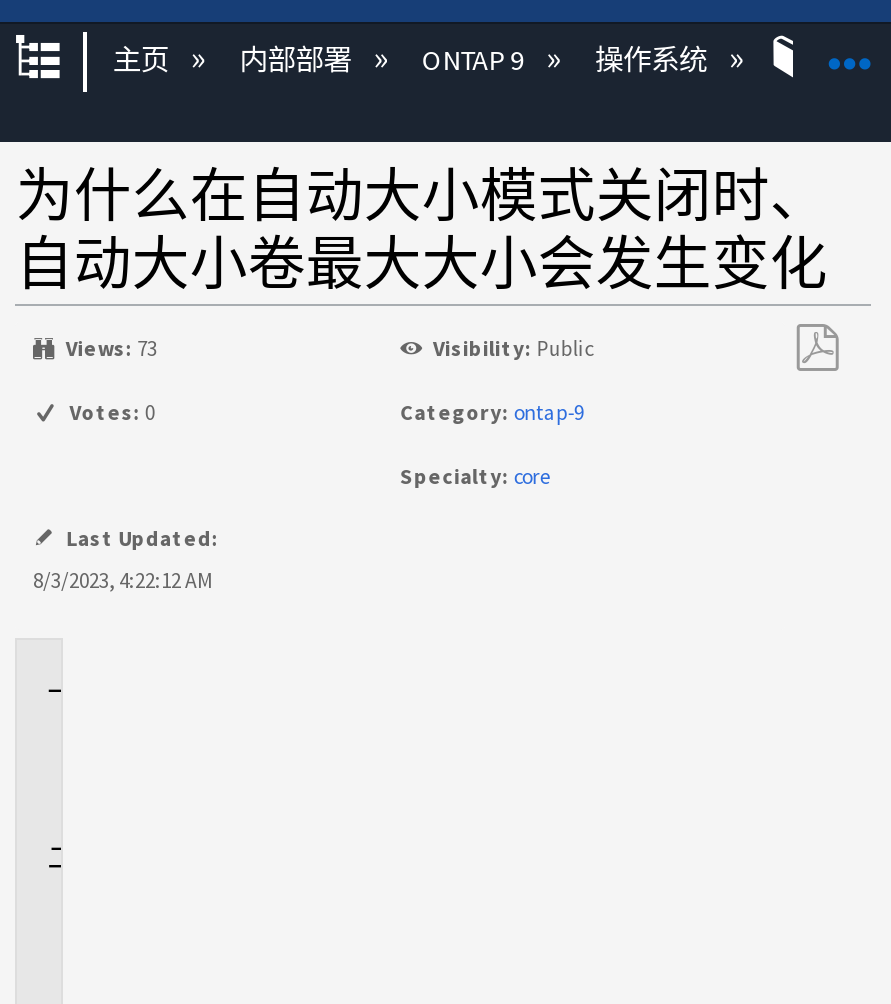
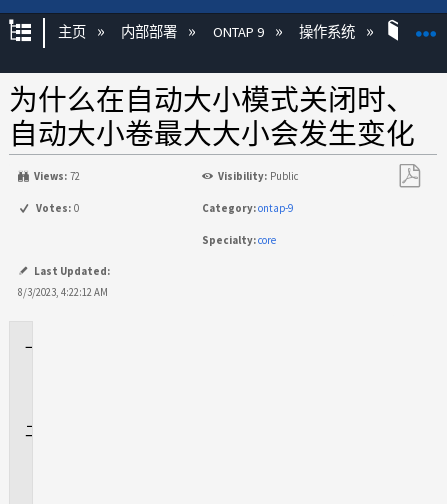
- Views: 73
+ Views: 72
